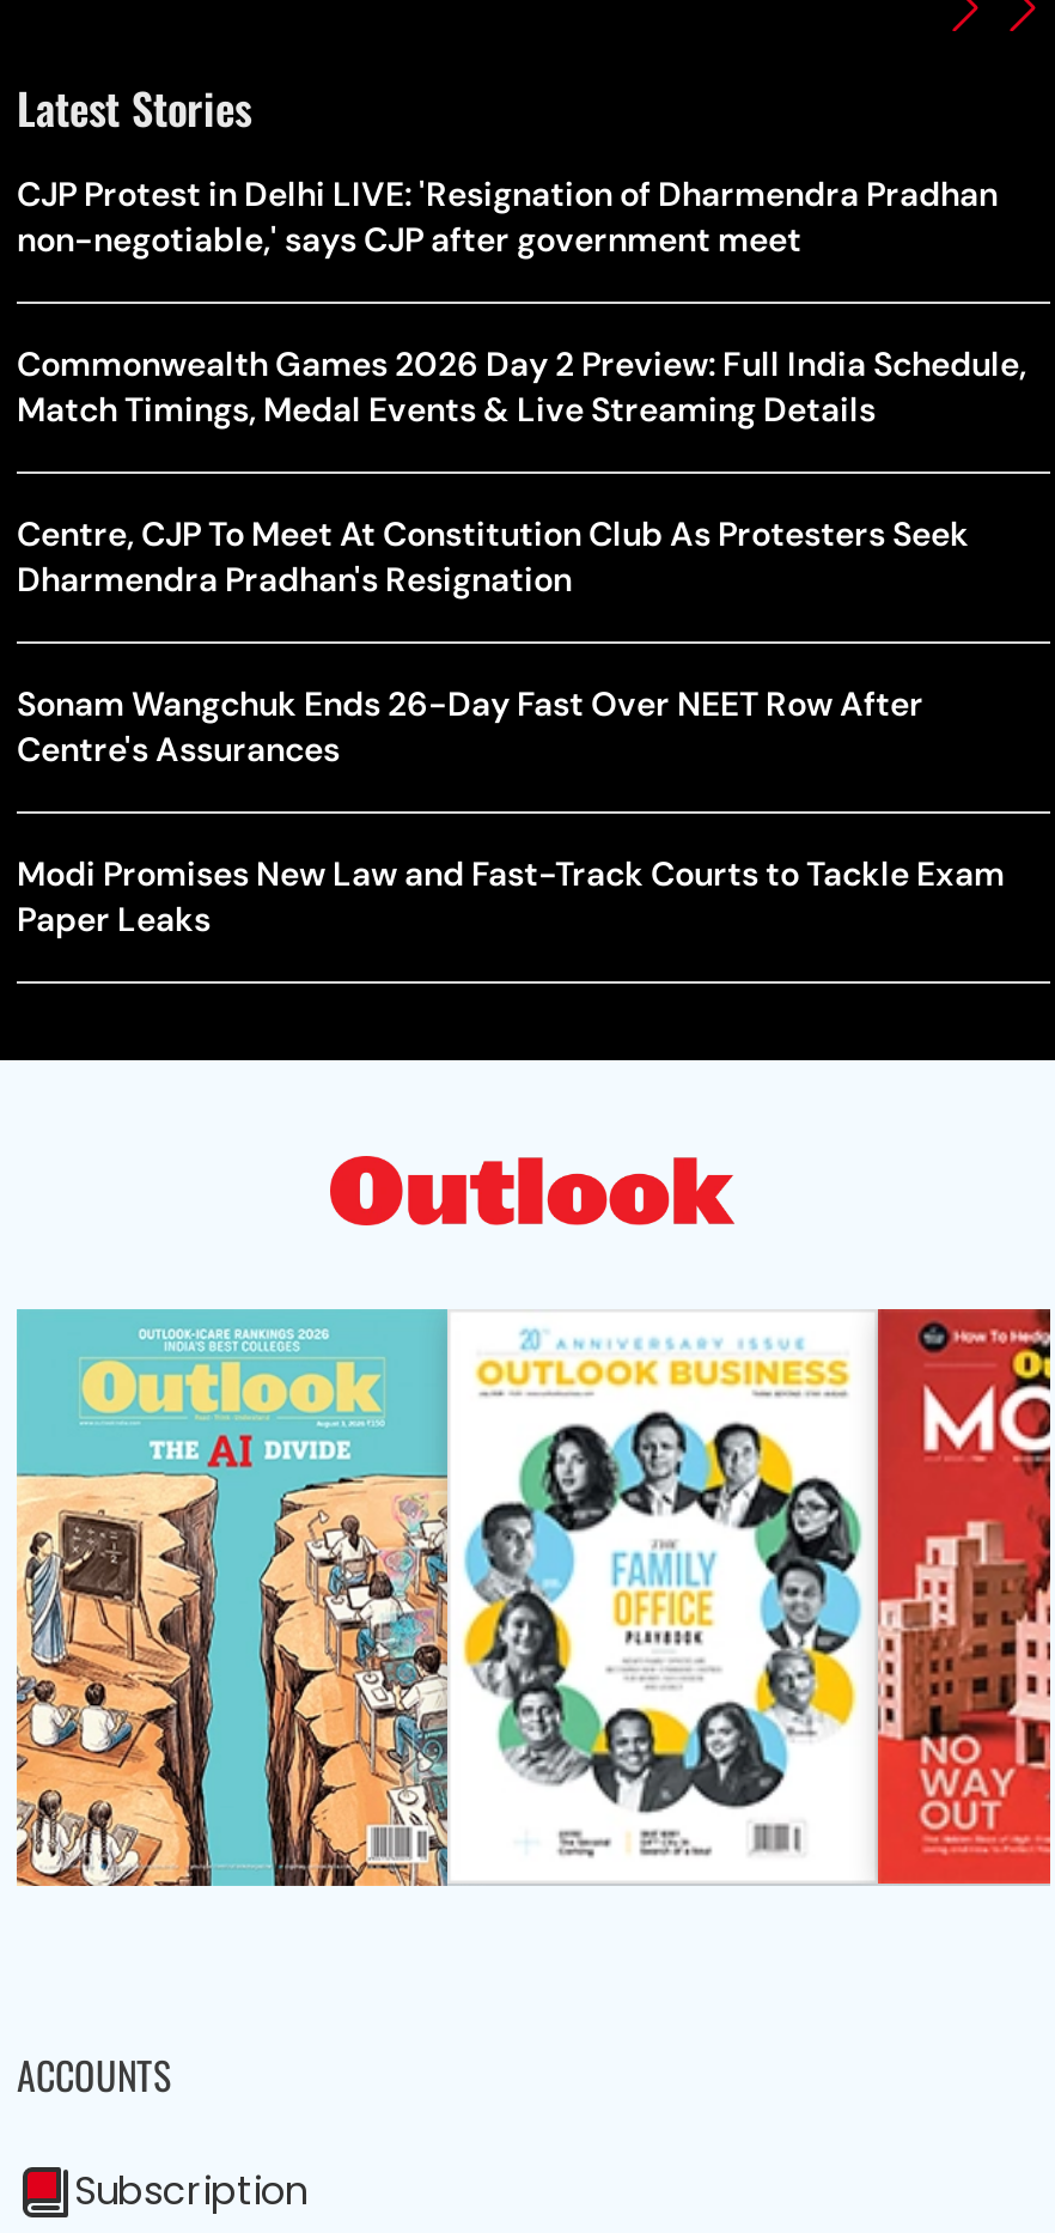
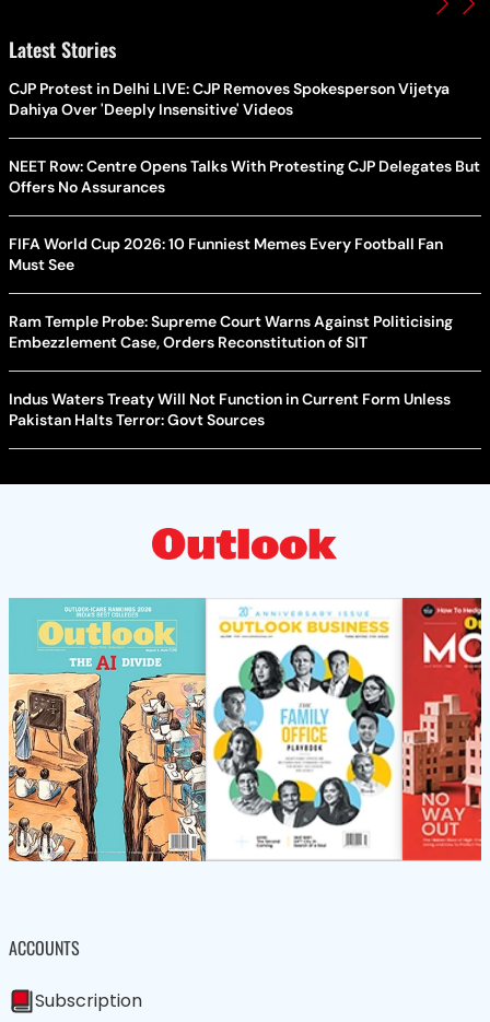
- CJP Protest in Delhi LIVE: 'Resignation of Dharmendra Pradhan
- non-negotiable,' says CJP after government meet
+ CJP Protest in Delhi LIVE: CJP Removes Spokesperson Vijetya
+ Dahiya Over 'Deeply Insensitive' Videos

- Commonwealth Games 2026 Day 2 Preview: Full India Schedule,
- Match Timings, Medal Events & Live Streaming Details
+ NEET Row: Centre Opens Talks With Protesting CJP Delegates But
+ Offers No Assurances

- Centre, CJP To Meet At Constitution Club As Protesters Seek
- Dharmendra Pradhan's Resignation
+ FIFA World Cup 2026: 10 Funniest Memes Every Football Fan
+ Must See

- Sonam Wangchuk Ends 26-Day Fast Over NEET Row After
- Centre's Assurances
+ Ram Temple Probe: Supreme Court Warns Against Politicising
+ Embezzlement Case, Orders Reconstitution of SIT

- Modi Promises New Law and Fast-Track Courts to Tackle Exam
- Paper Leaks
+ Indus Waters Treaty Will Not Function in Current Form Unless
+ Pakistan Halts Terror: Govt Sources
